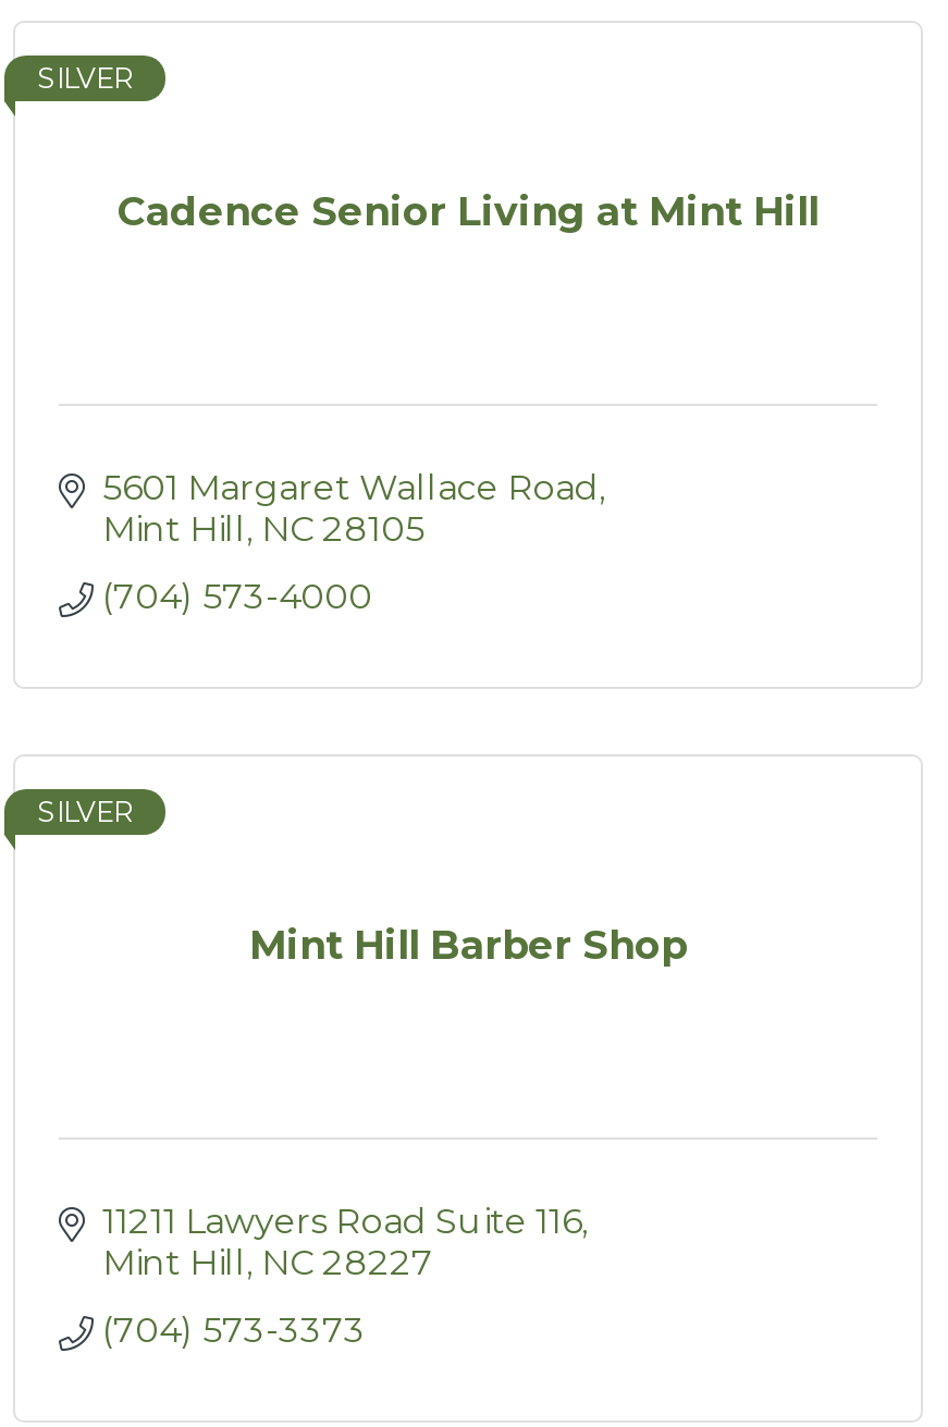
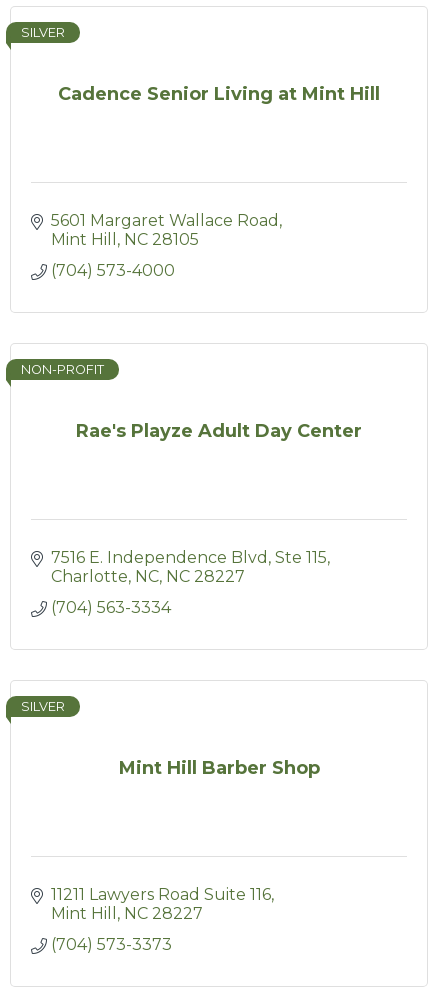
+ NON-PROFIT

+ 7516 E. Independence Blvd Ste 115
+ Charlotte, NC NC 28227
+ (704) 563-3334

+ Rae's Playze Adult Day Center
